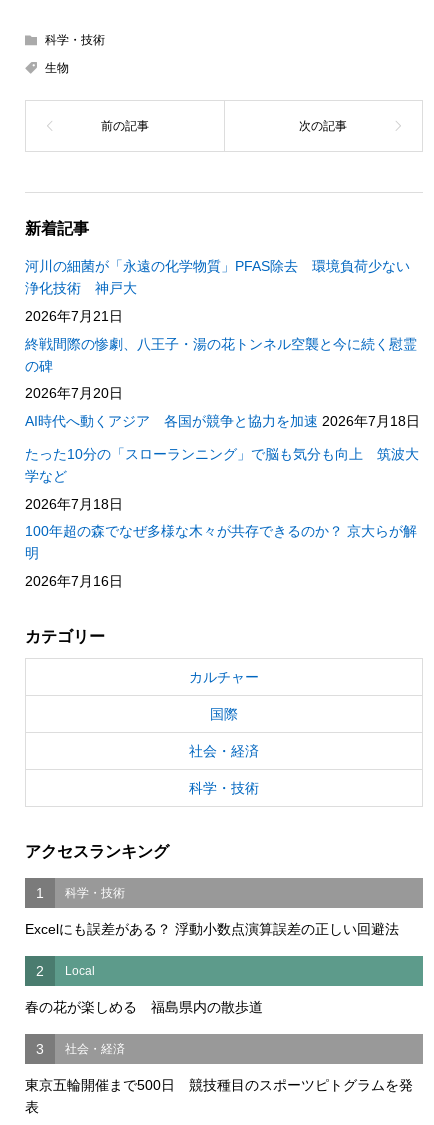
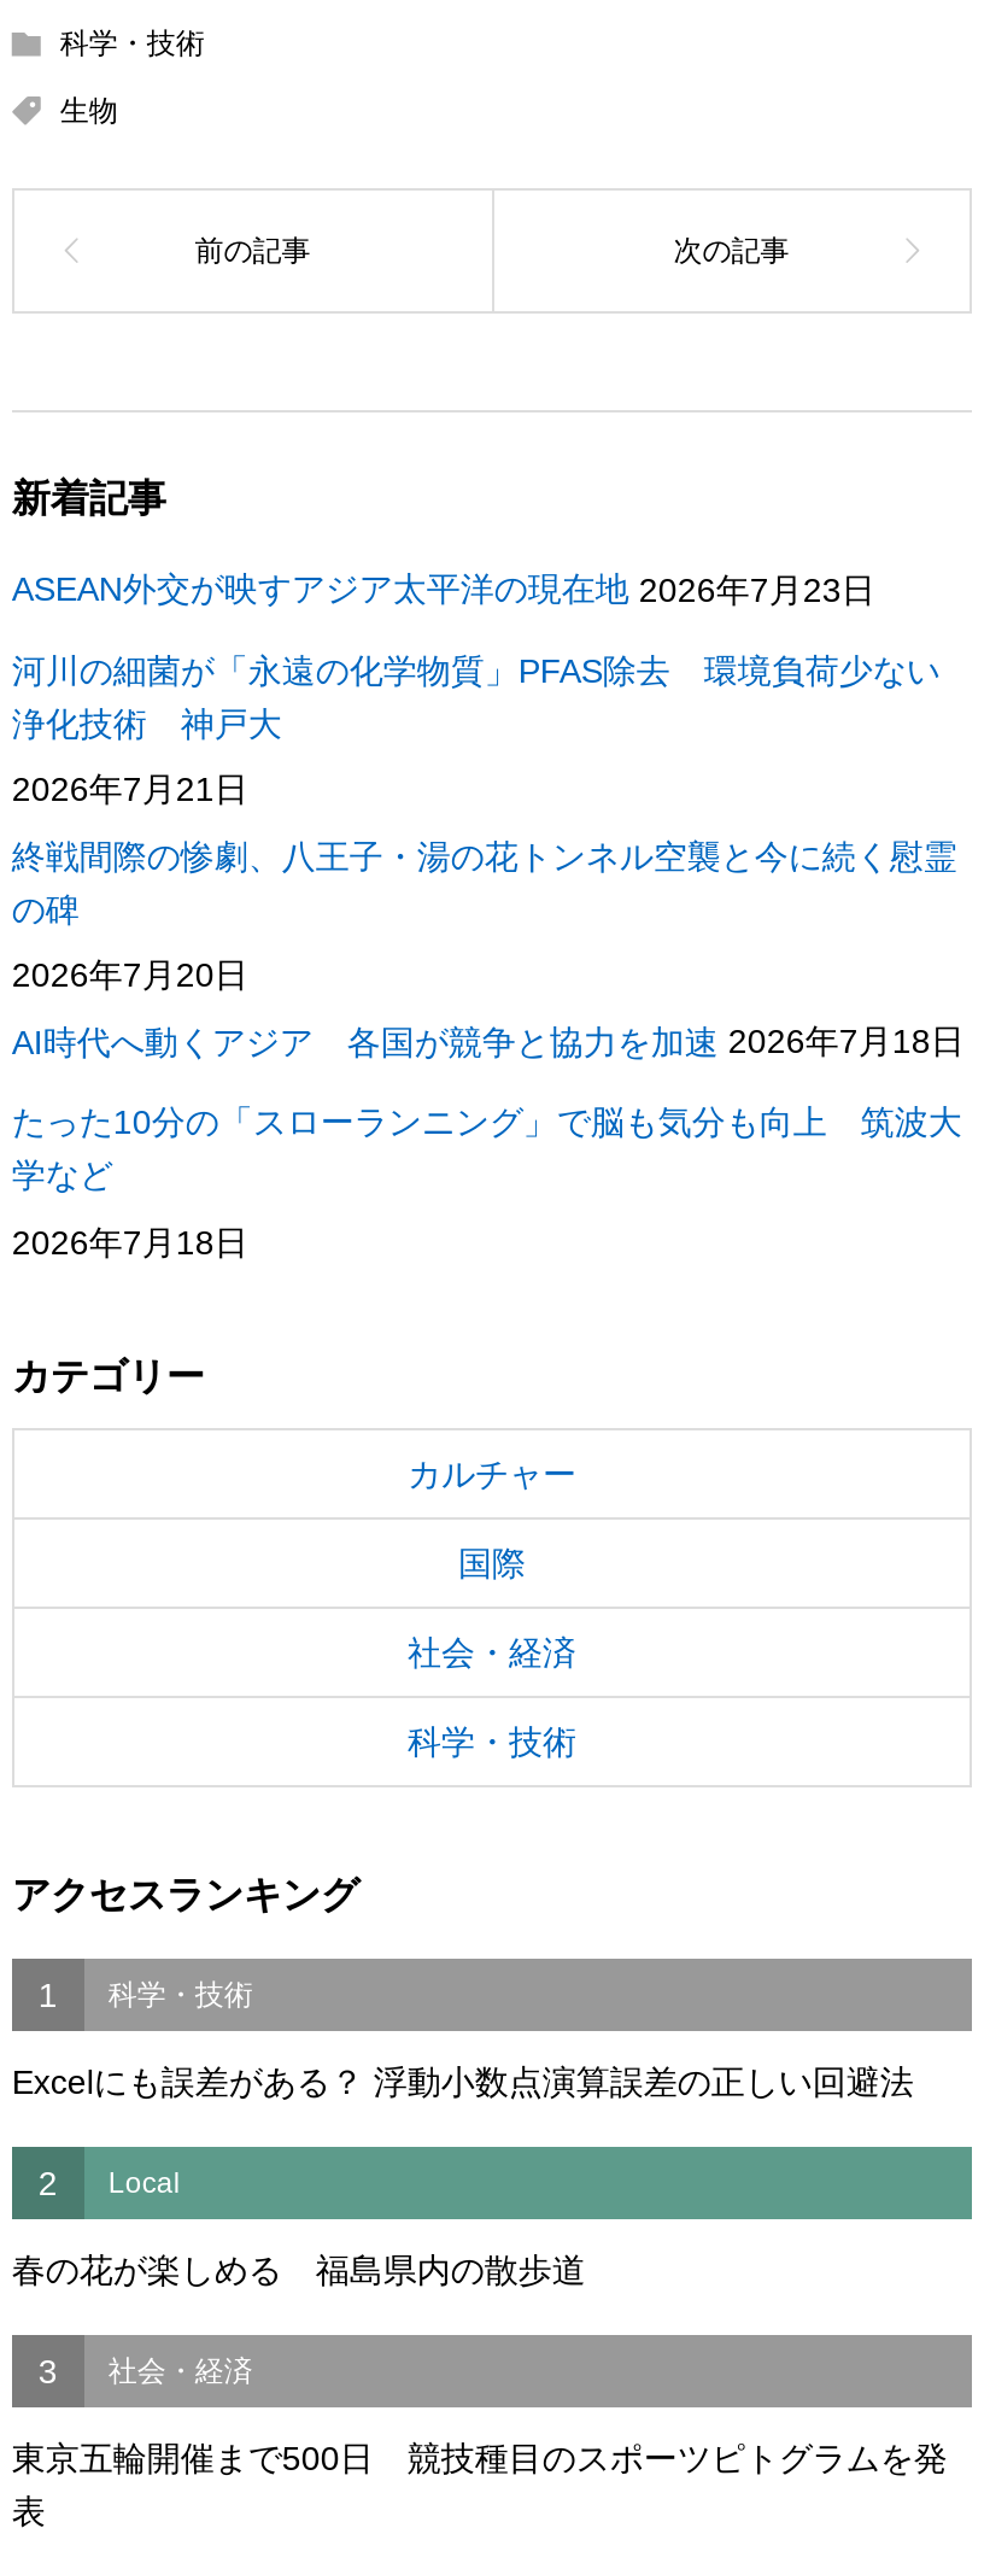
+ ASEAN外交が映すアジア太平洋の現在地 2026年7月23日

moved down: 河川の細菌が「永遠の化学物質」PFAS除去 環境負荷少ない | 浄化技術 神戸大 | 2026年7月21日 | ... | 学など | 2026年7月18日

- 100年超の森でなぜ多様な木々が共存できるのか？ 京大らが解
- 明
- 2026年7月16日
